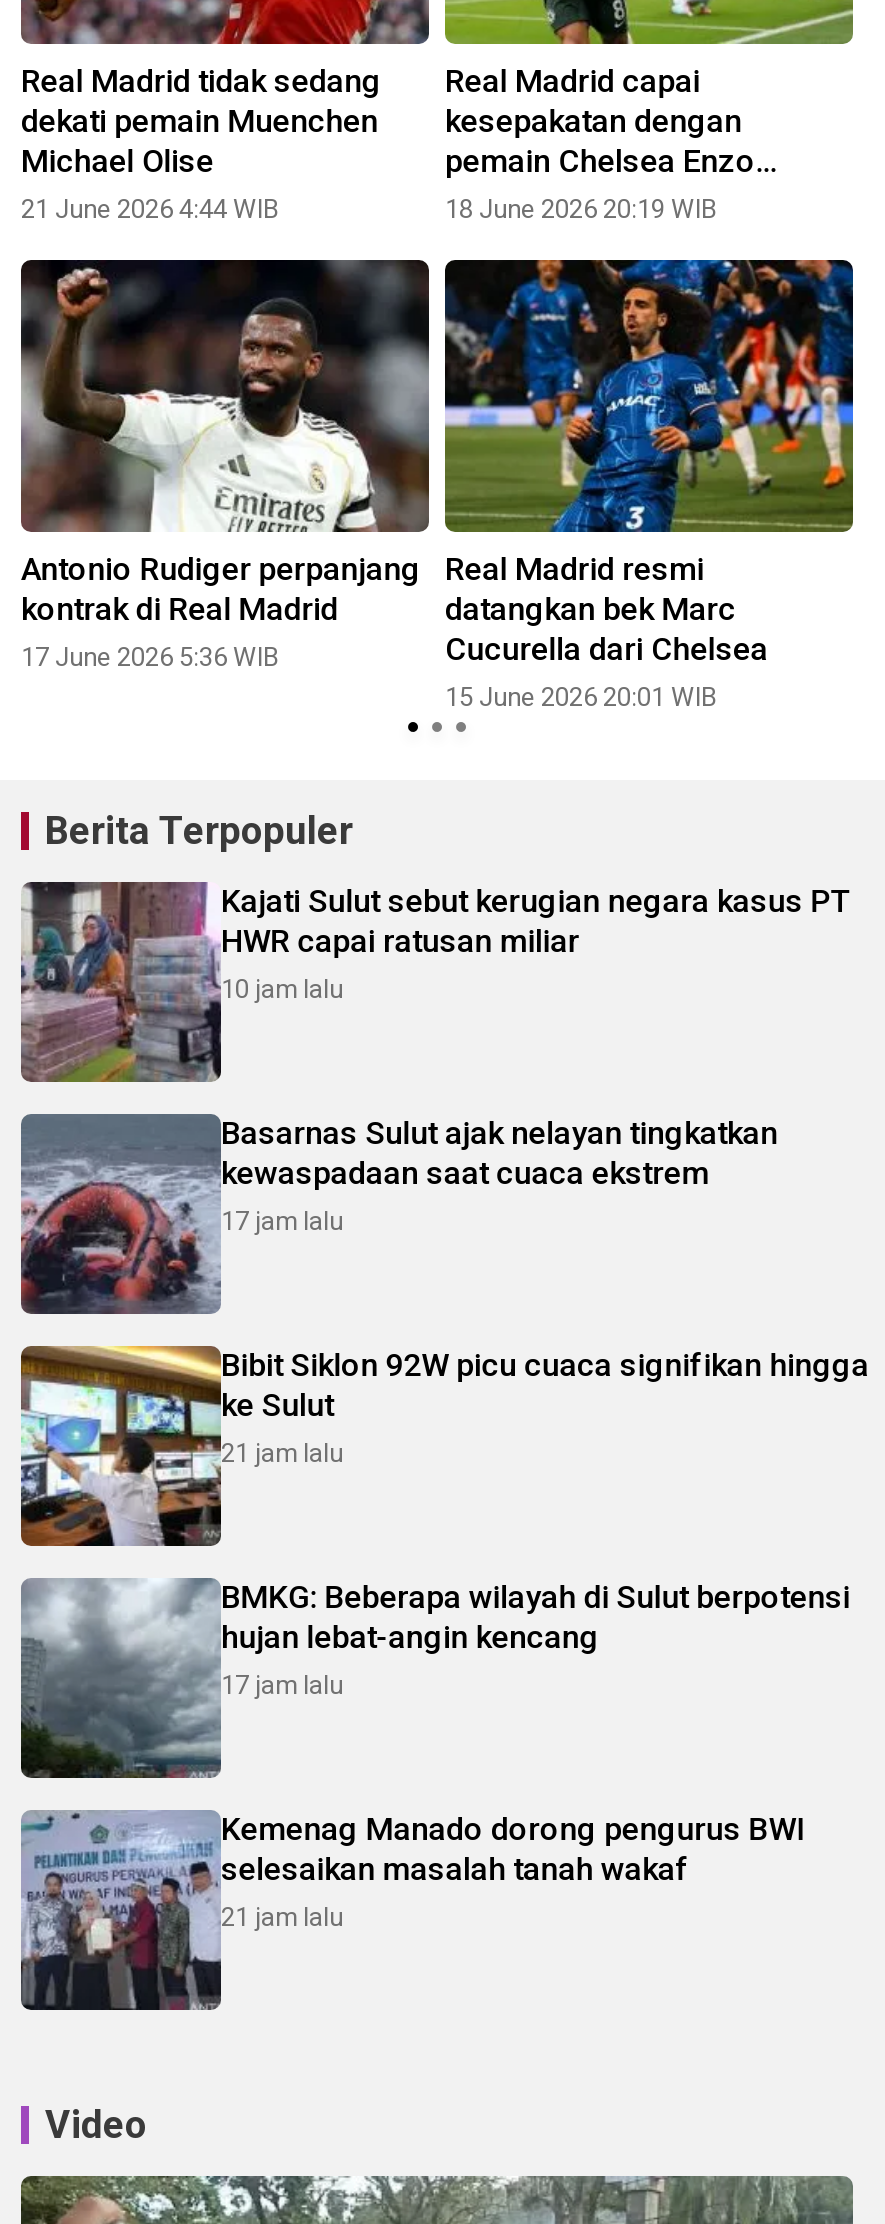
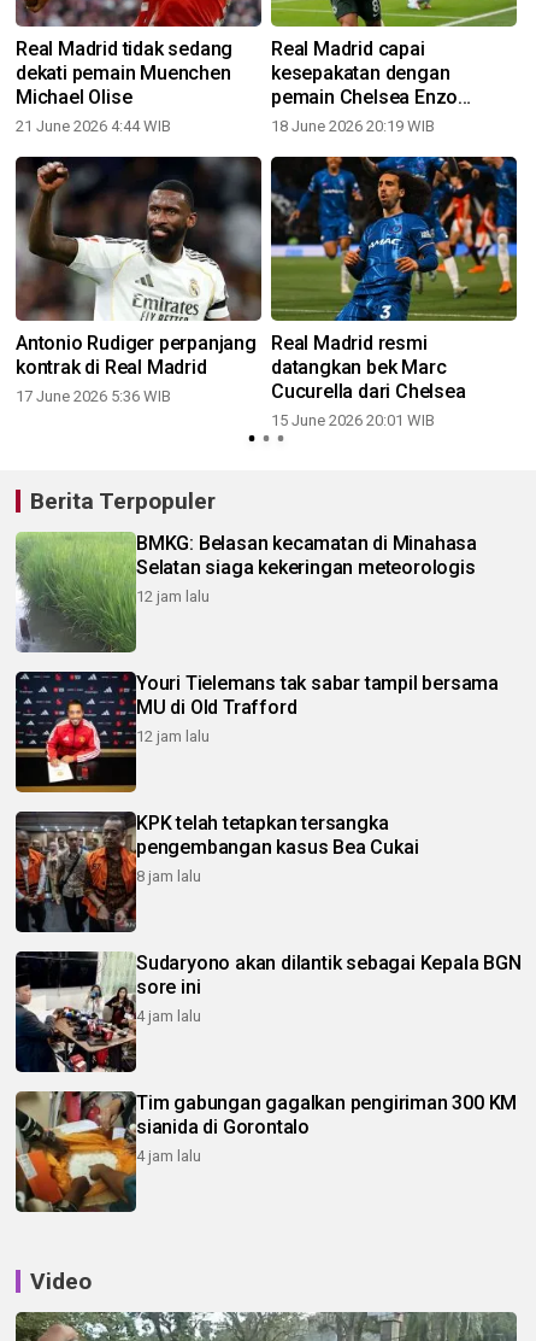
- [image]
- Kajati Sulut sebut kerugian negara kasus PT
- HWR capai ratusan miliar
- 10 jam lalu
+ [image]
+ BMKG: Belasan kecamatan di Minahasa
+ Selatan siaga kekeringan meteorologis
+ 12 jam lalu

- [image]
- Basarnas Sulut ajak nelayan tingkatkan
- kewaspadaan saat cuaca ekstrem
- 17 jam lalu
+ [image]
+ Youri Tielemans tak sabar tampil bersama
+ MU di Old Trafford
+ 12 jam lalu

- [image]
- Bibit Siklon 92W picu cuaca signifikan hingga
- ke Sulut
- 21 jam lalu
+ [image]
+ KPK telah tetapkan tersangka
+ pengembangan kasus Bea Cukai
+ 8 jam lalu

- [image]
- BMKG: Beberapa wilayah di Sulut berpotensi
- hujan lebat-angin kencang
- 17 jam lalu
+ [image]
+ Sudaryono akan dilantik sebagai Kepala BGN
+ sore ini
+ 4 jam lalu

- [image]
- Kemenag Manado dorong pengurus BWI
- selesaikan masalah tanah wakaf
- 21 jam lalu
+ [image]
+ Tim gabungan gagalkan pengiriman 300 KM
+ sianida di Gorontalo
+ 4 jam lalu
